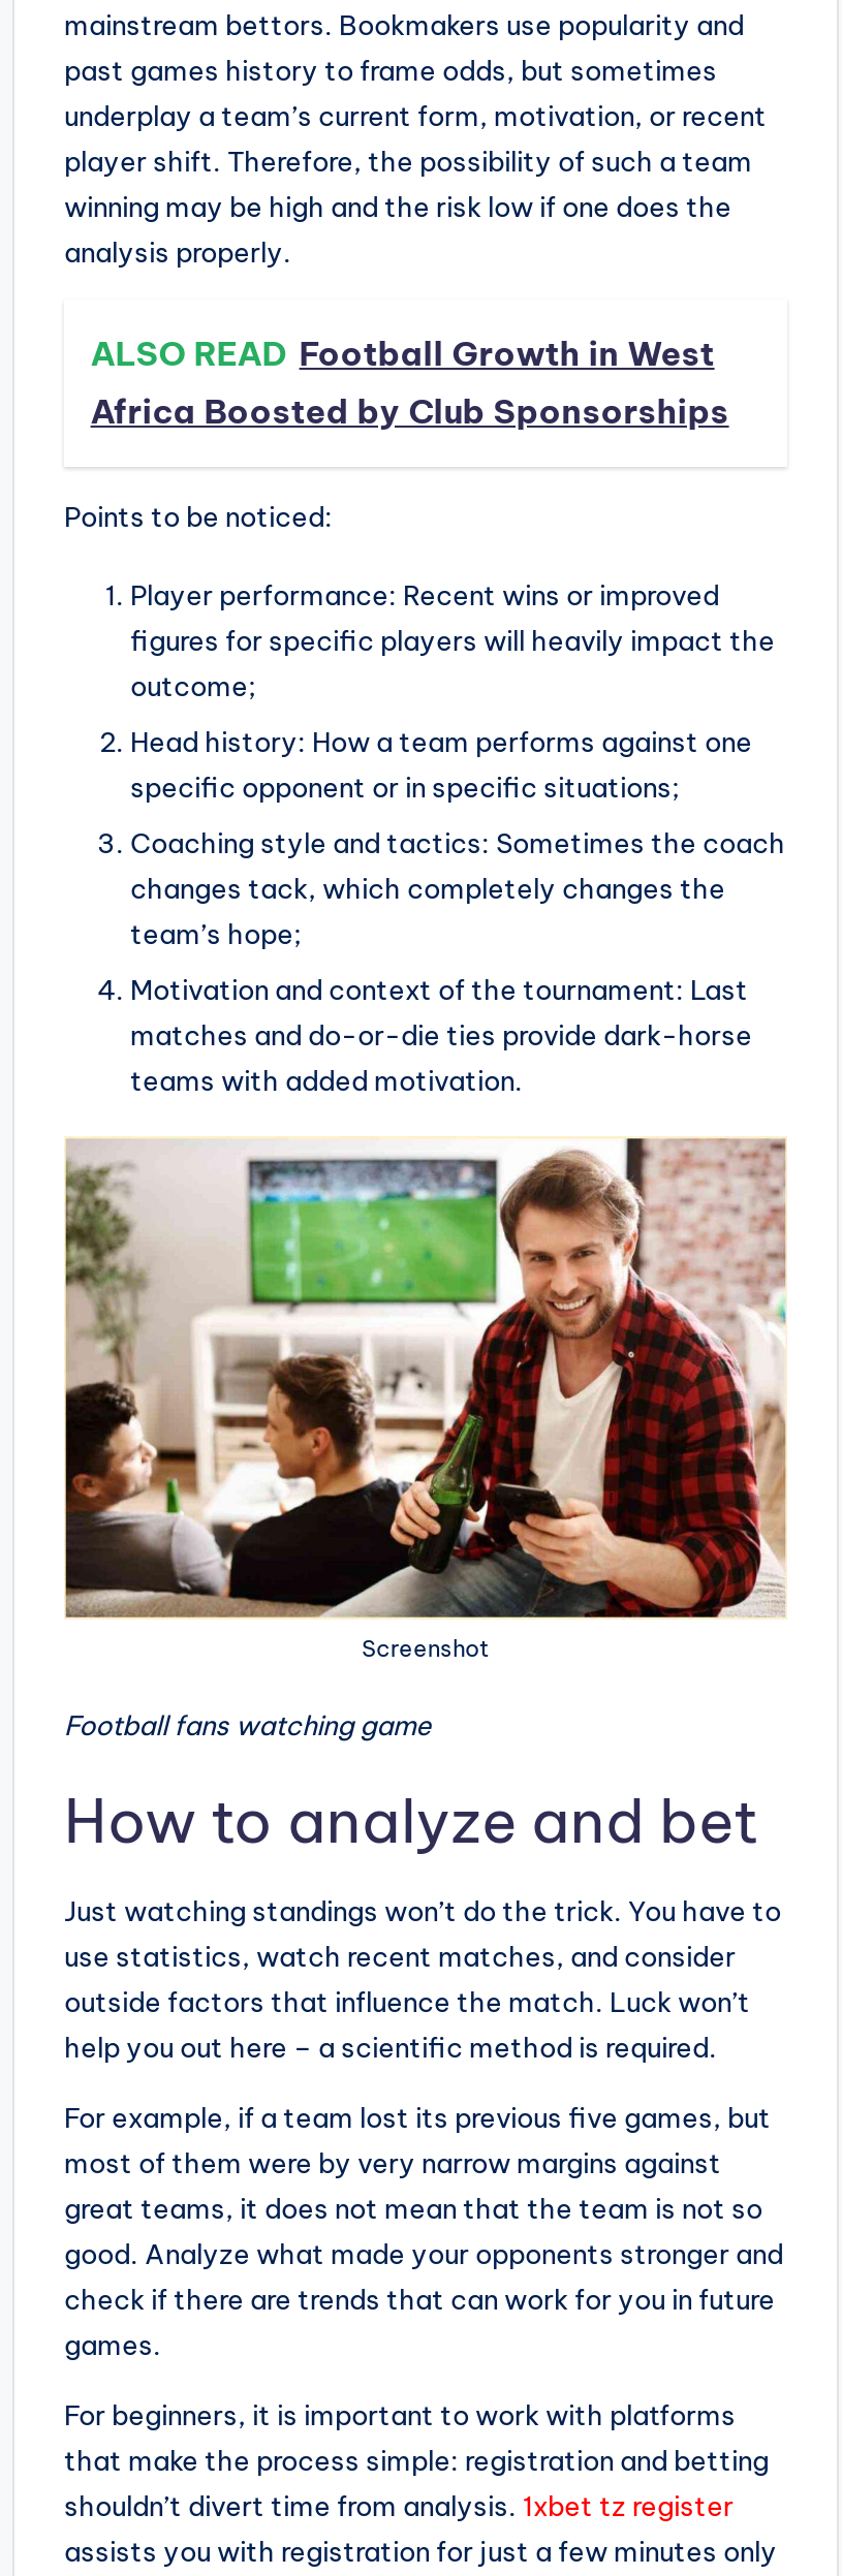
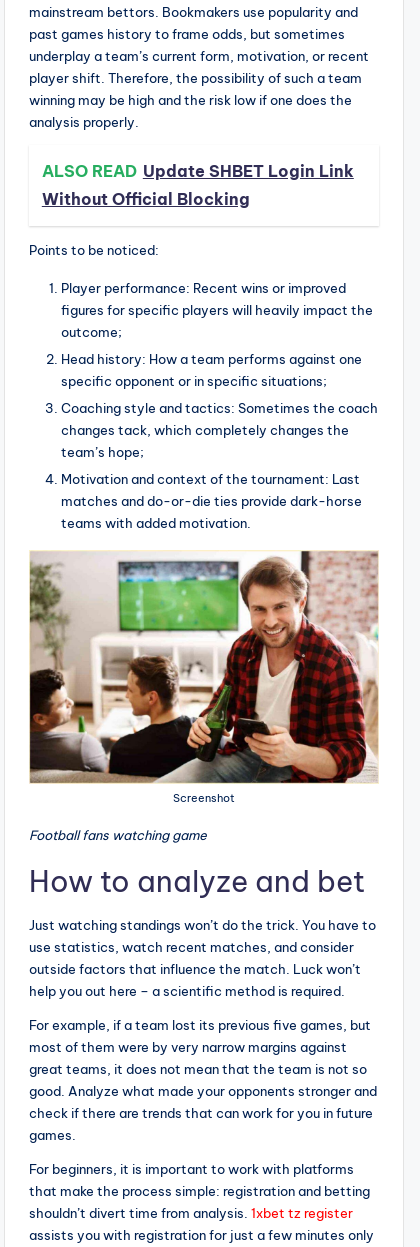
- ALSO READ Football Growth in West
- Africa Boosted by Club Sponsorships
+ ALSO READ Update SHBET Login Link
+ Without Official Blocking
